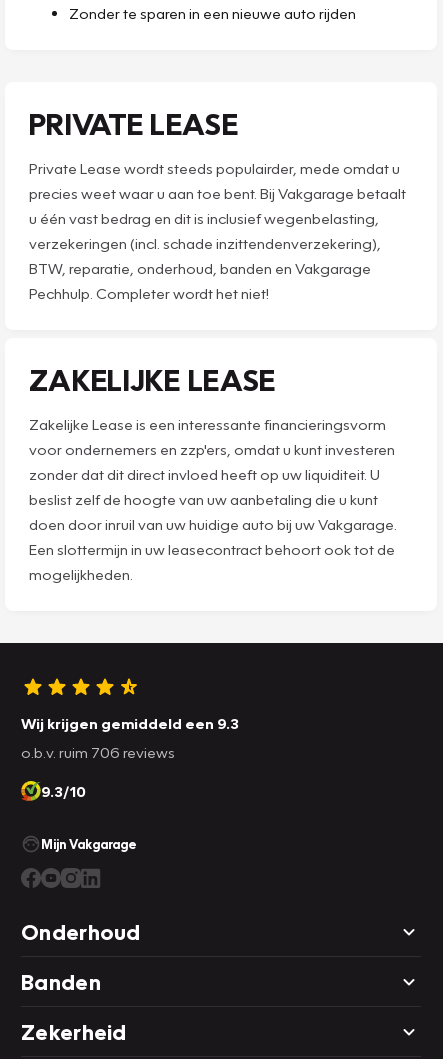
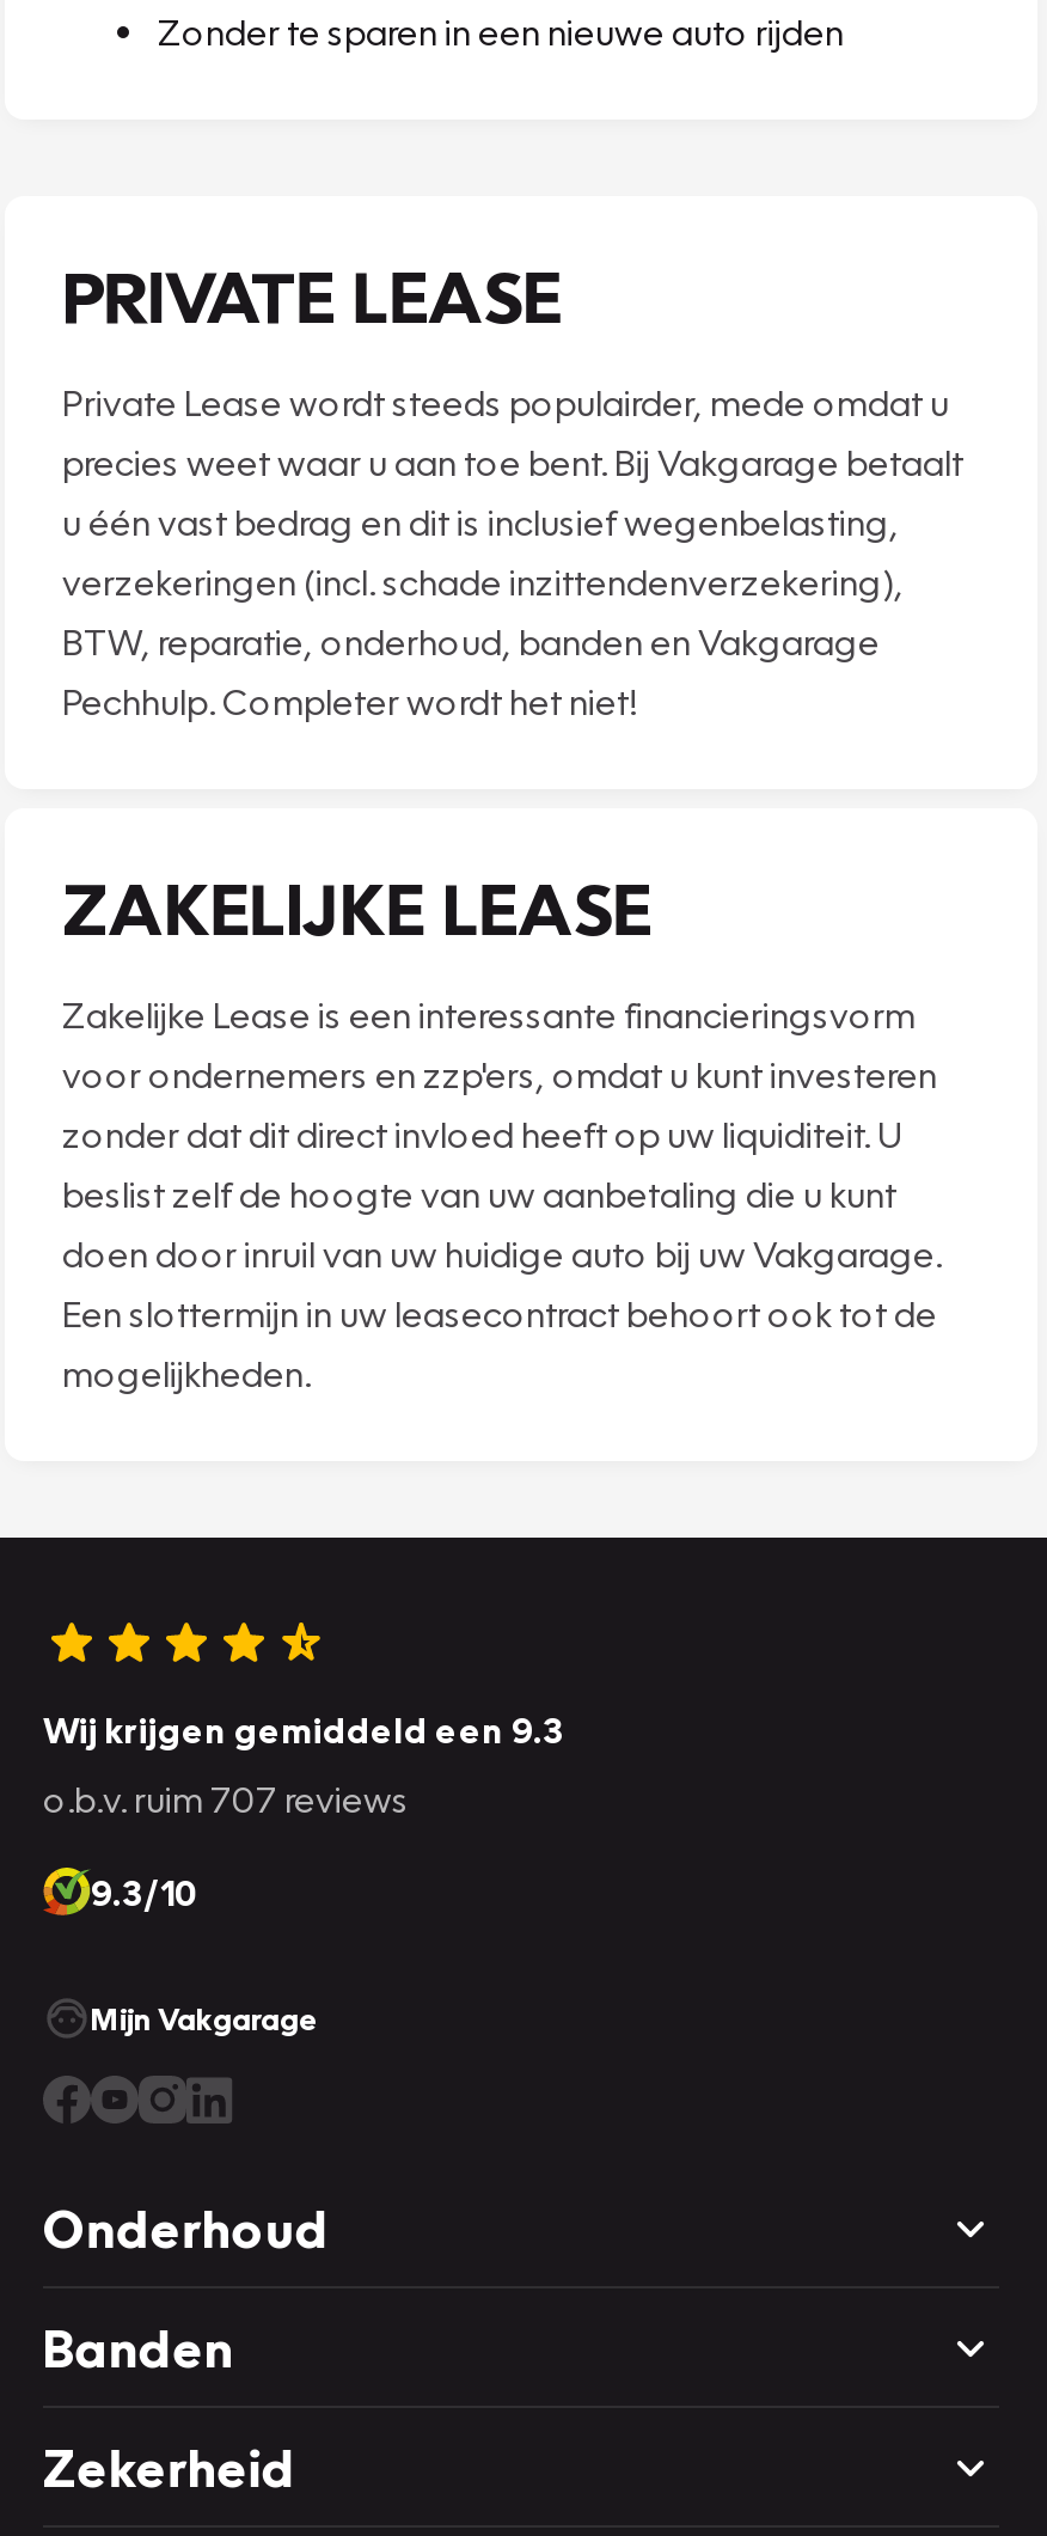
- o.b.v. ruim 706 reviews
+ o.b.v. ruim 707 reviews
